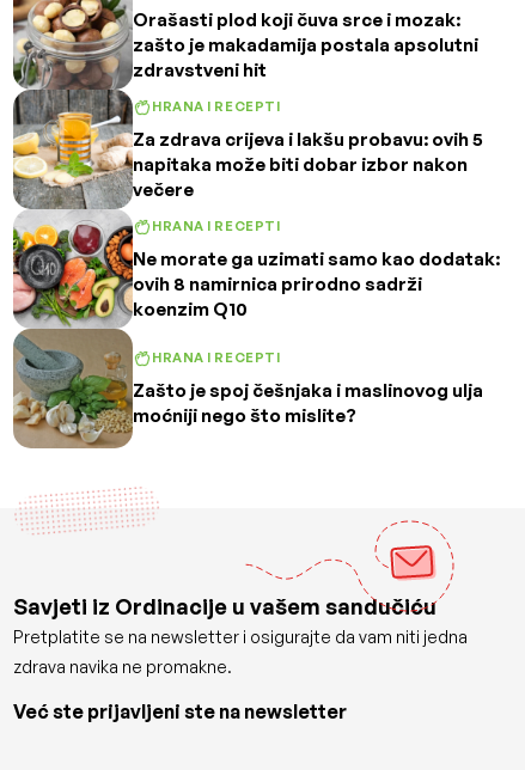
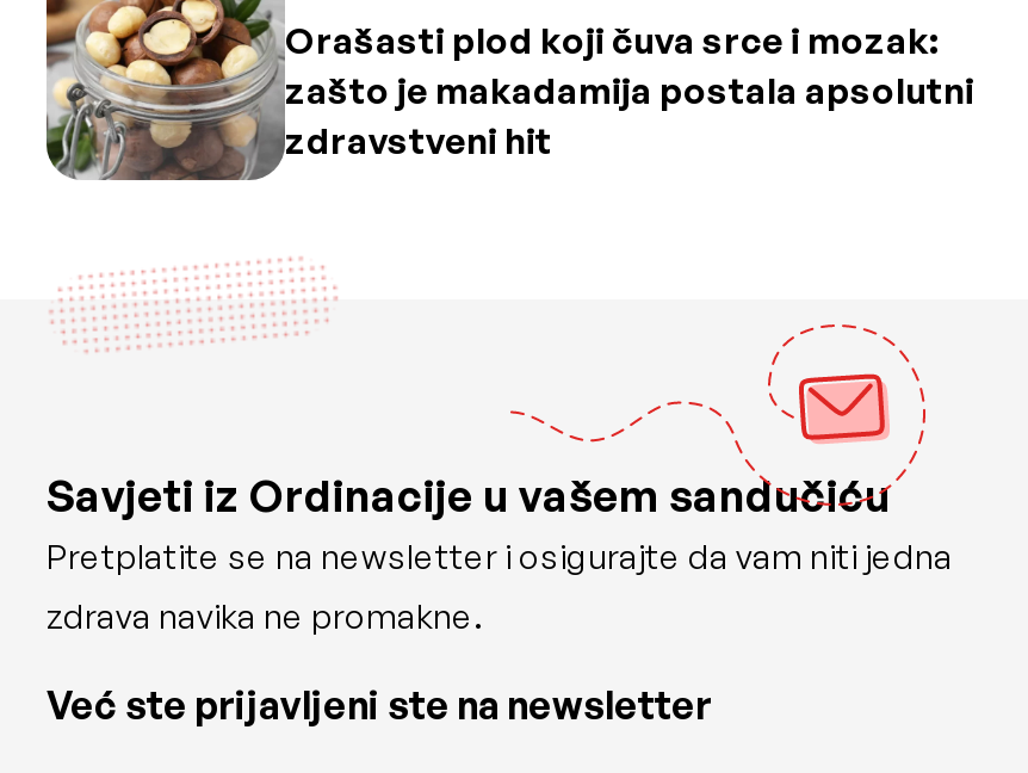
- [image]
- HRANA I RECEPTI
- Za zdrava crijeva i lakšu probavu: ovih 5
- napitaka može biti dobar izbor nakon
- večere
- HRANA I RECEPTI
- Ne morate ga uzimati samo kao dodatak:
- ovih 8 namirnica prirodno sadrži
- koenzim Q10
- HRANA I RECEPTI
- Zašto je spoj češnjaka i maslinovog ulja
- moćniji nego što mislite?
